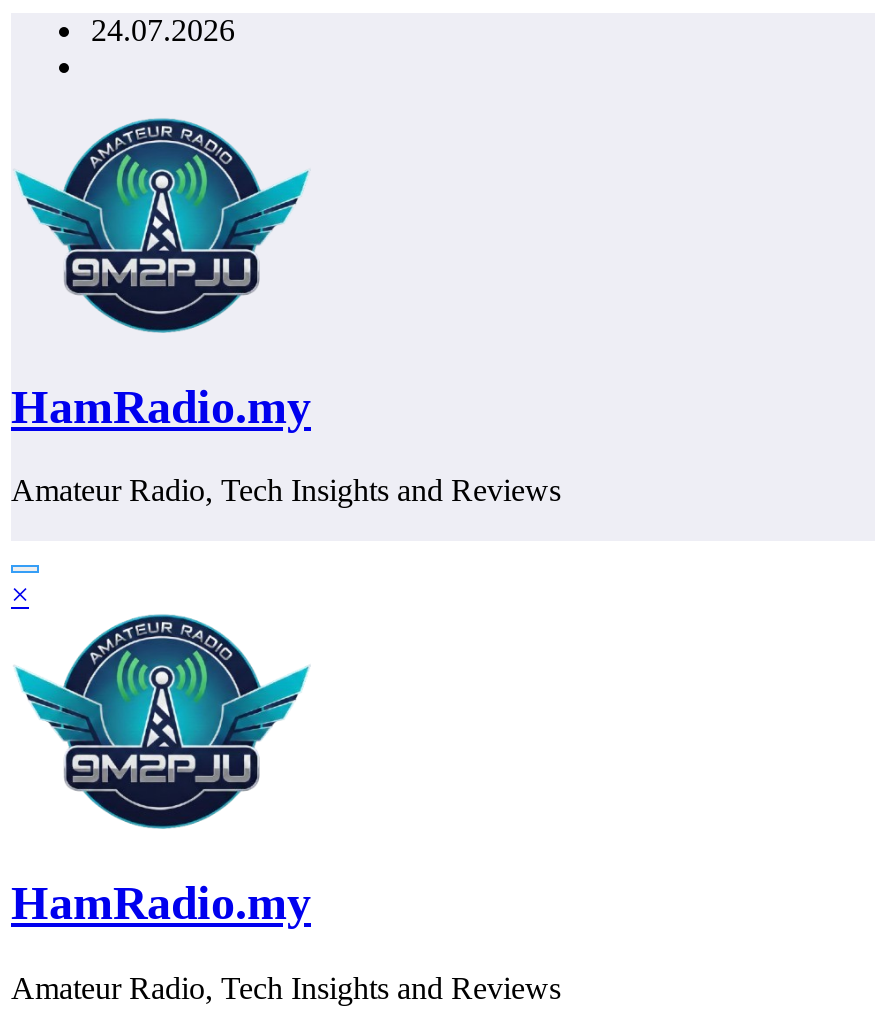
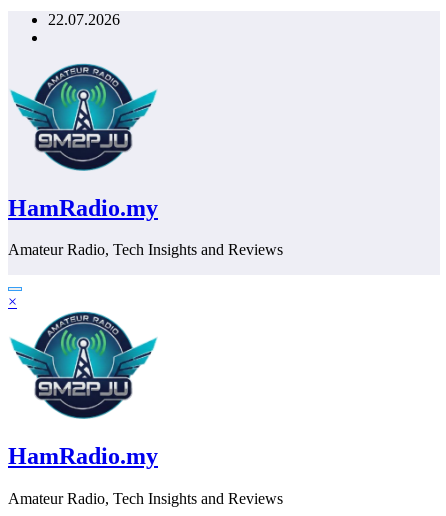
- 24.07.2026
+ 22.07.2026
